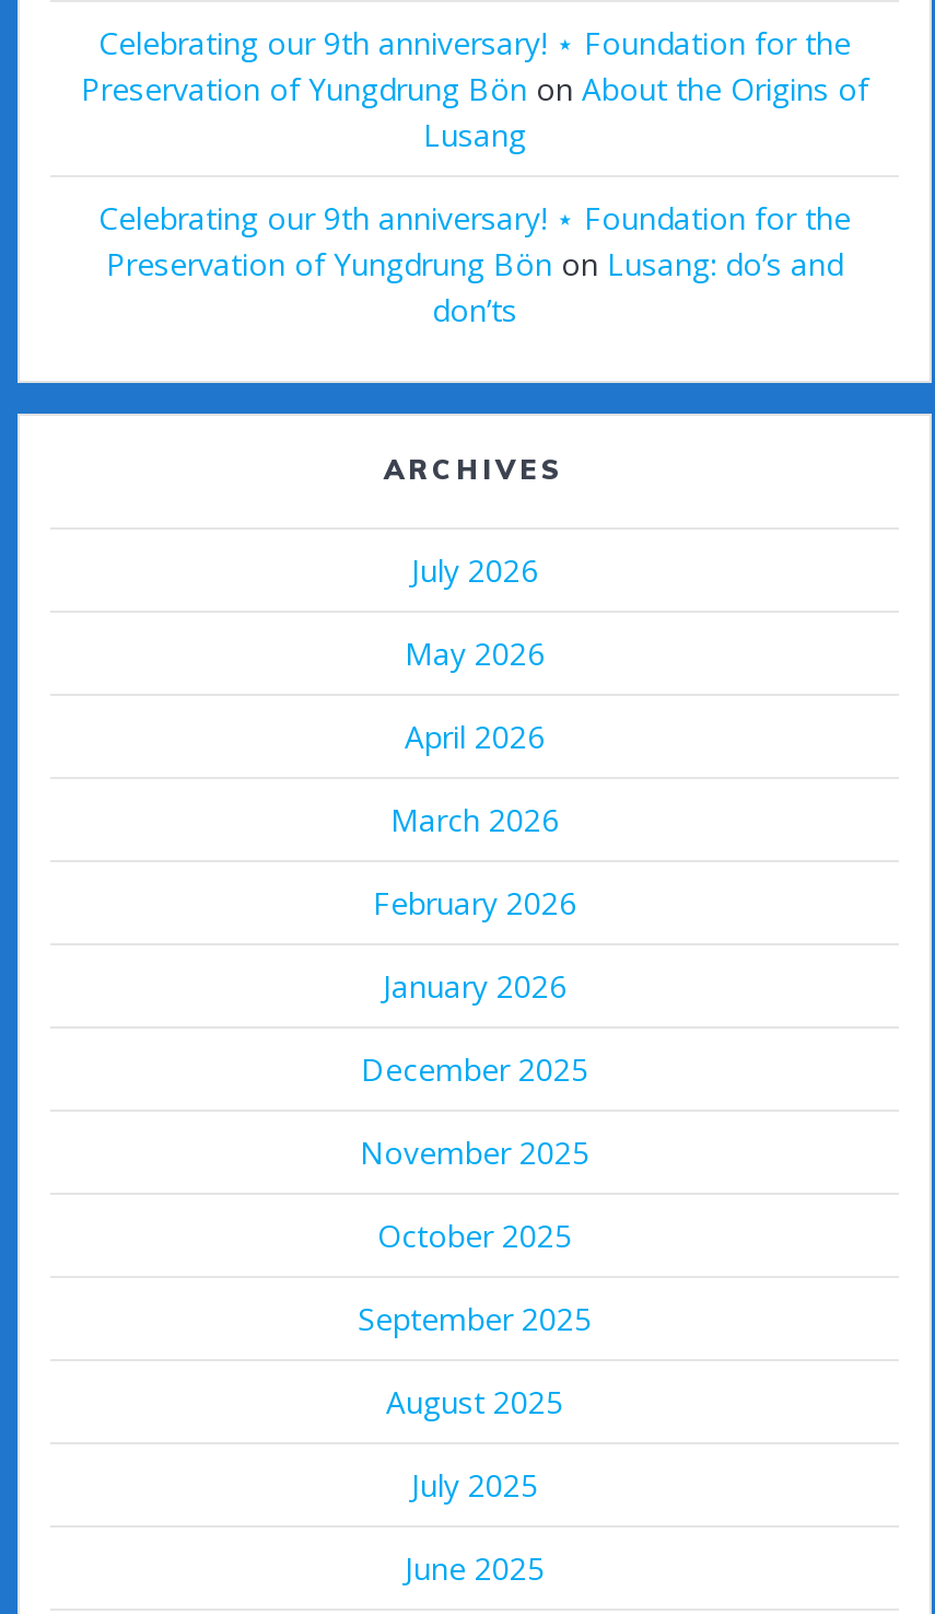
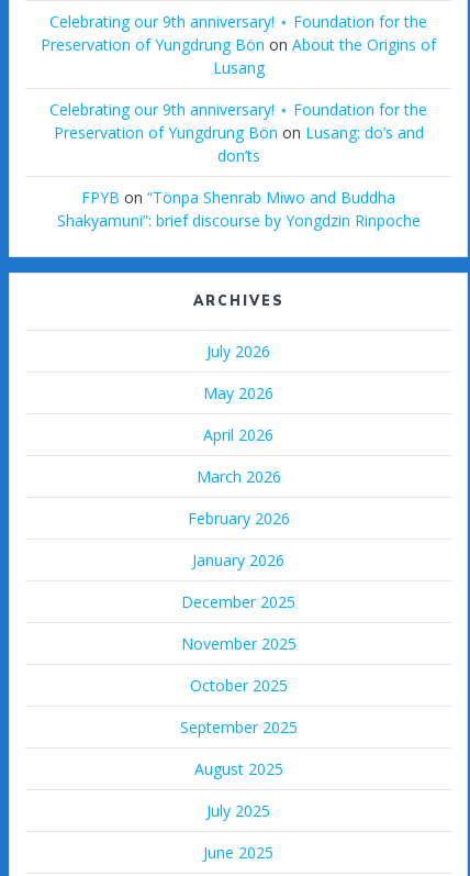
+ FPYB on “Tönpa Shenrab Miwo and Buddha
+ Shakyamuni”: brief discourse by Yongdzin Rinpoche
